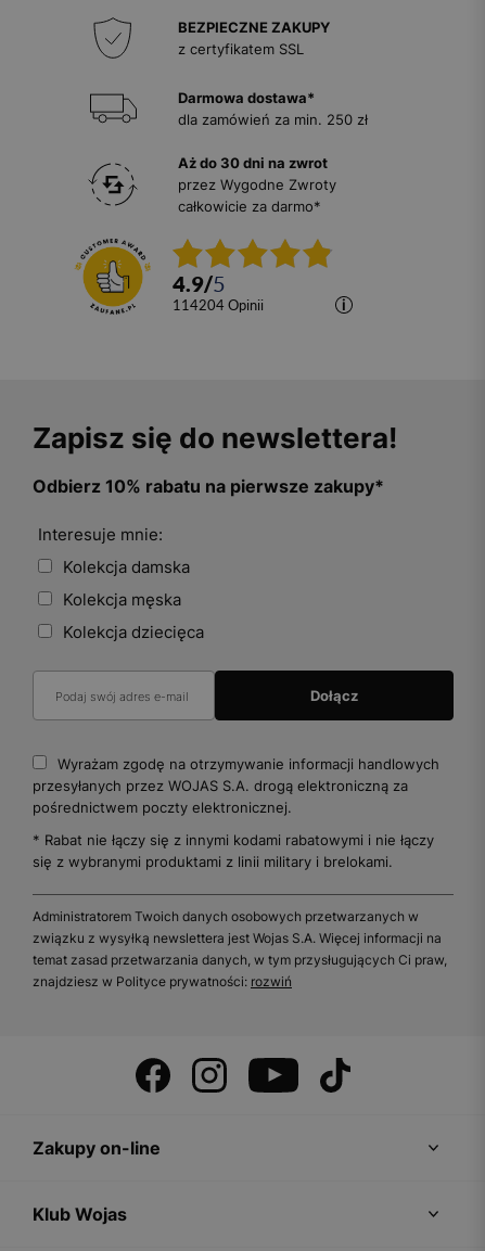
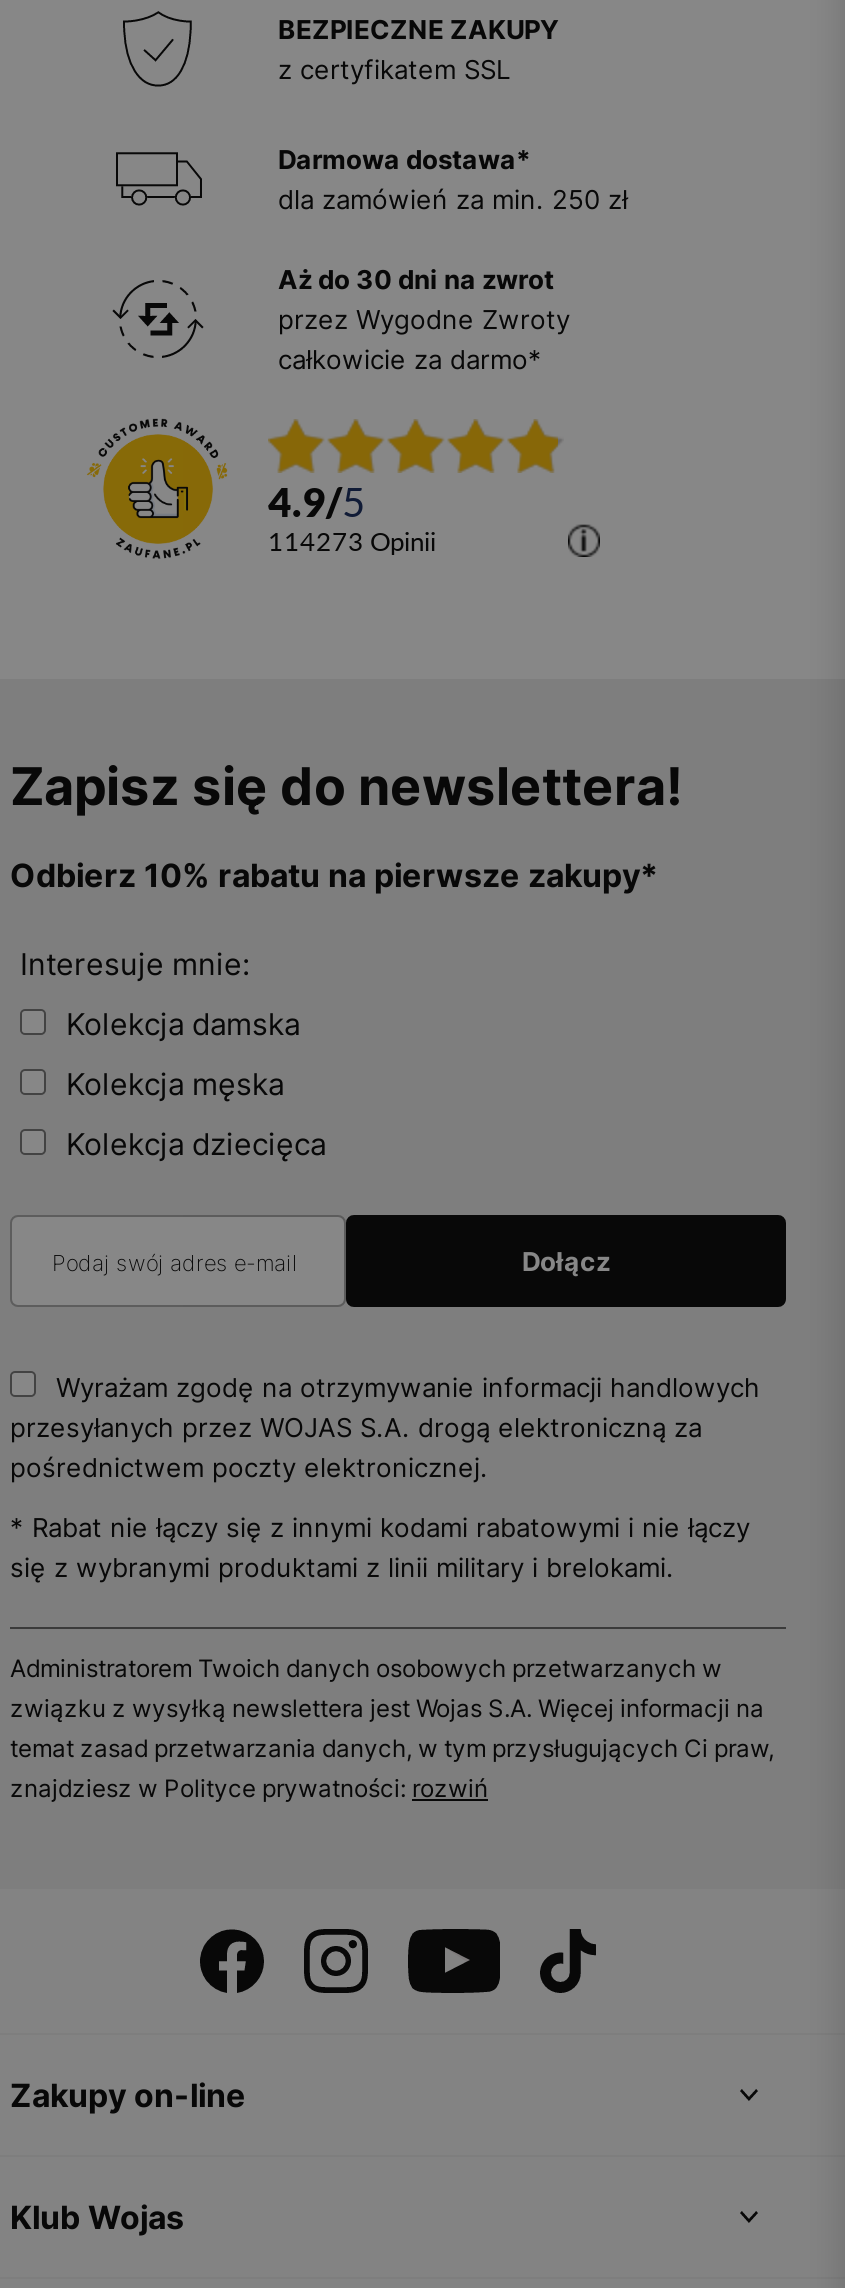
- 114204 opinii
+ 114273 opinii
